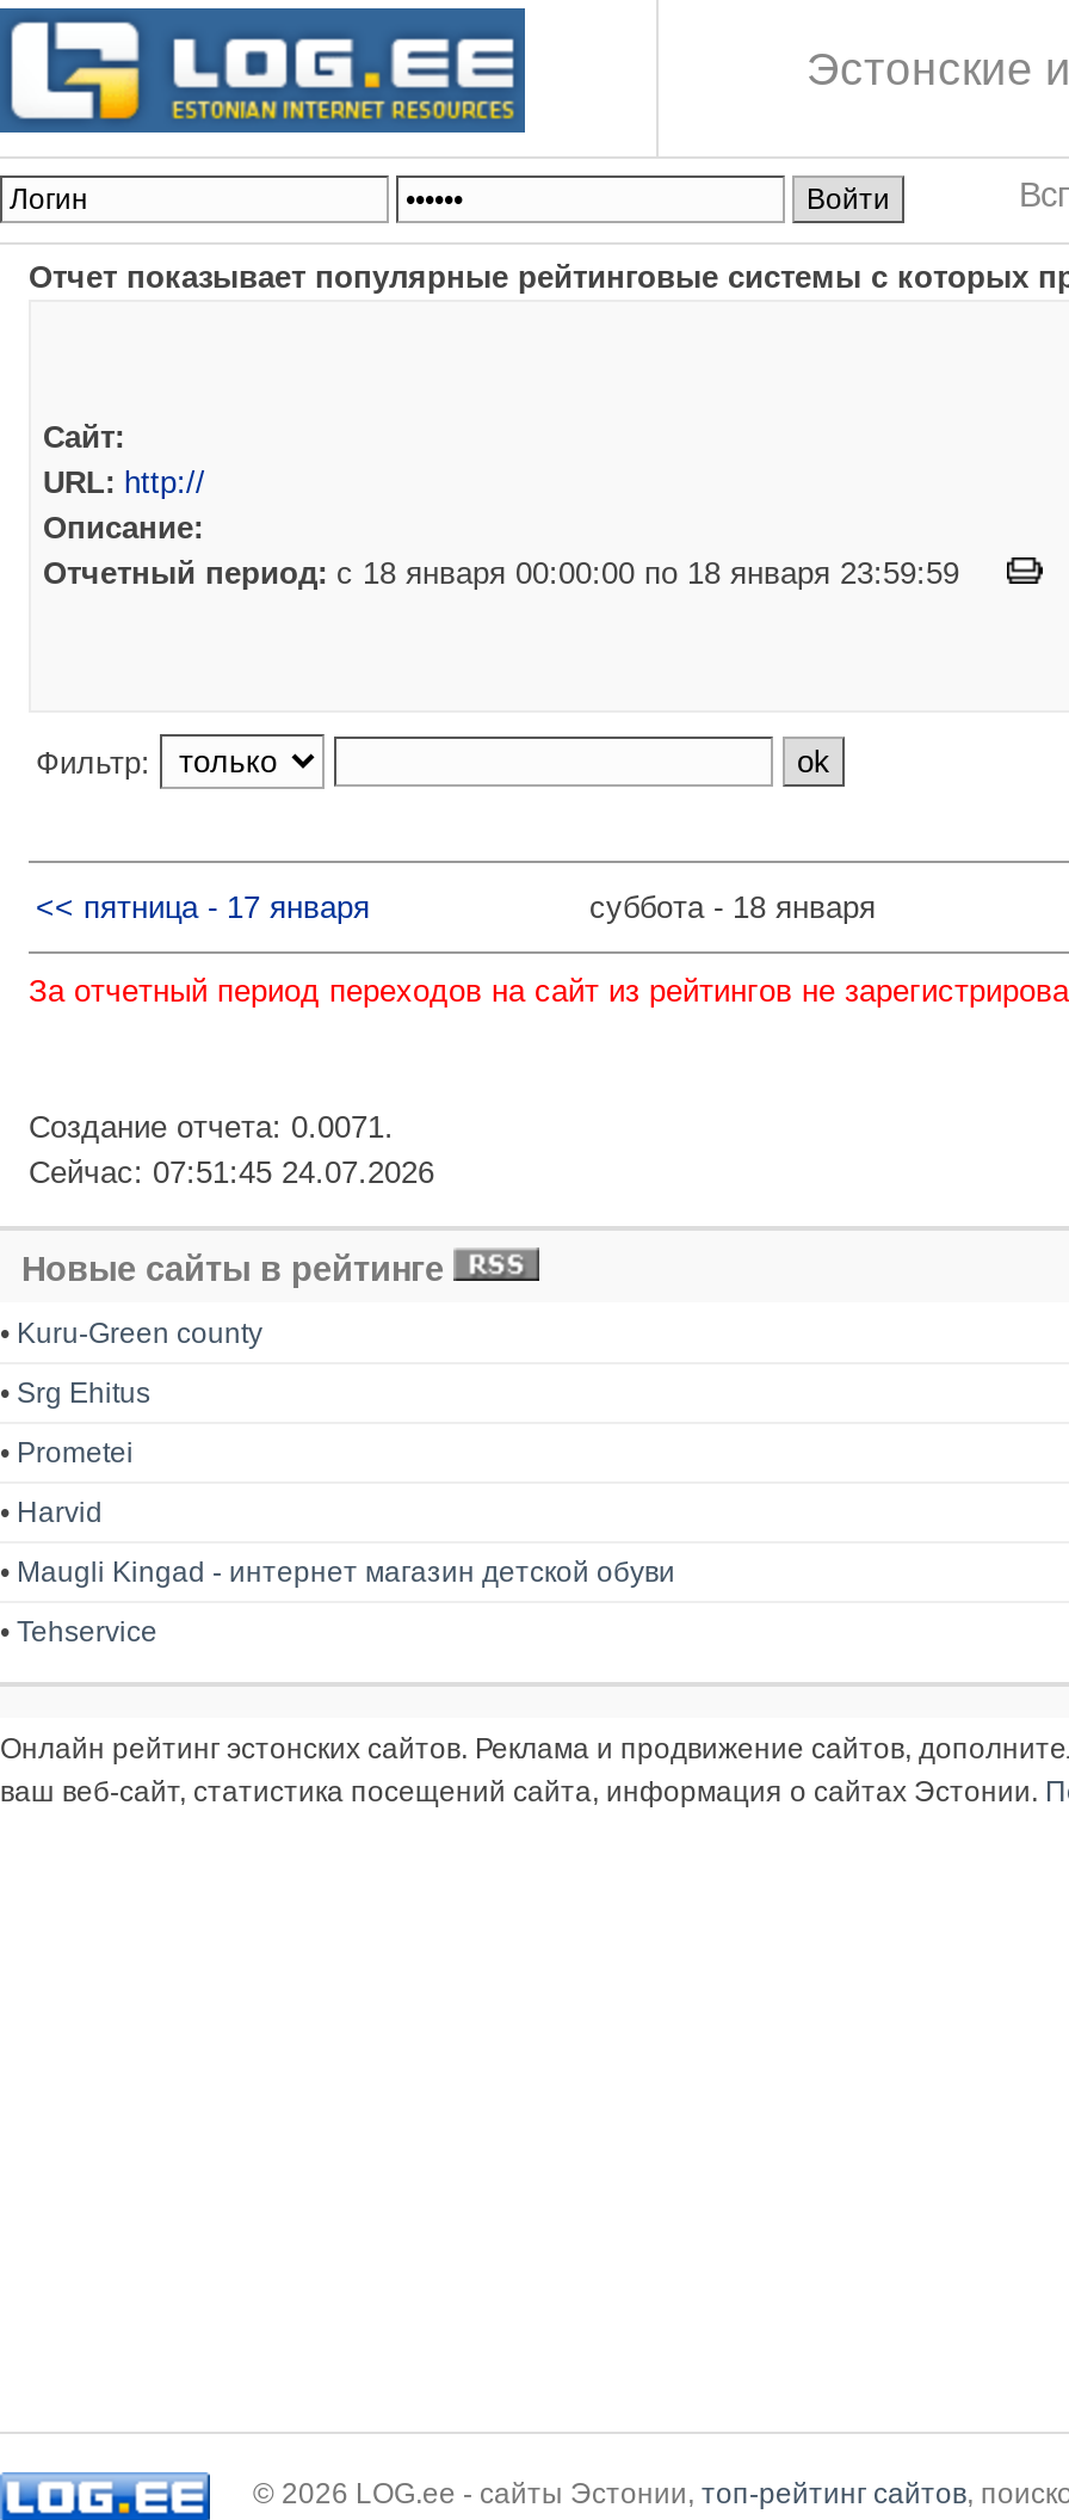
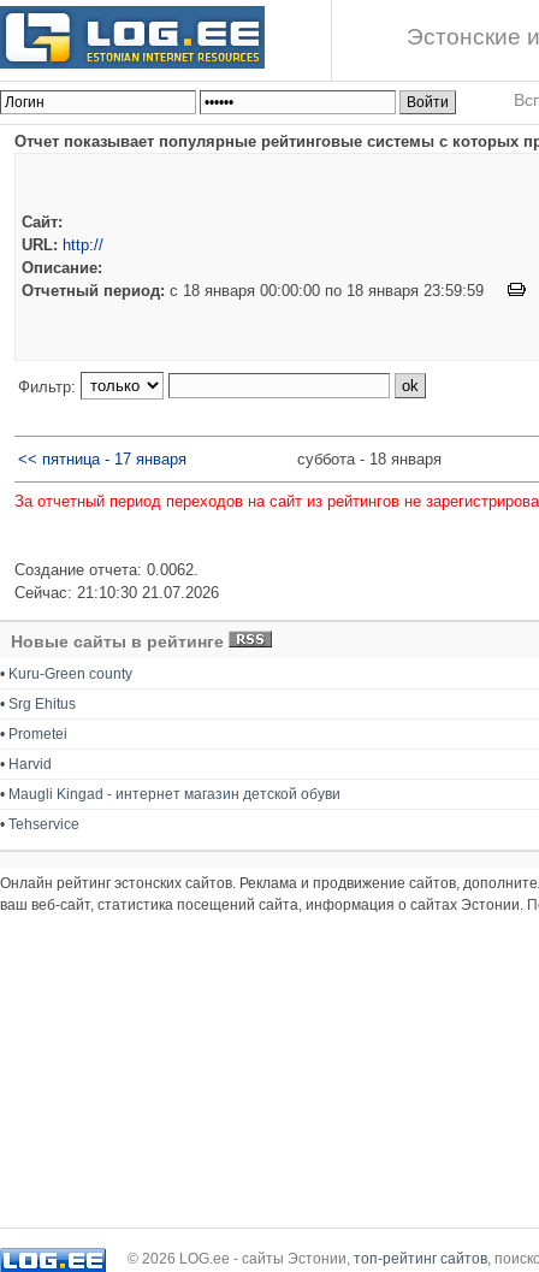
- Создание отчета: 0.0071.
+ Создание отчета: 0.0062.

- Сейчас: 07:51:45 24.07.2026
+ Сейчас: 21:10:30 21.07.2026
